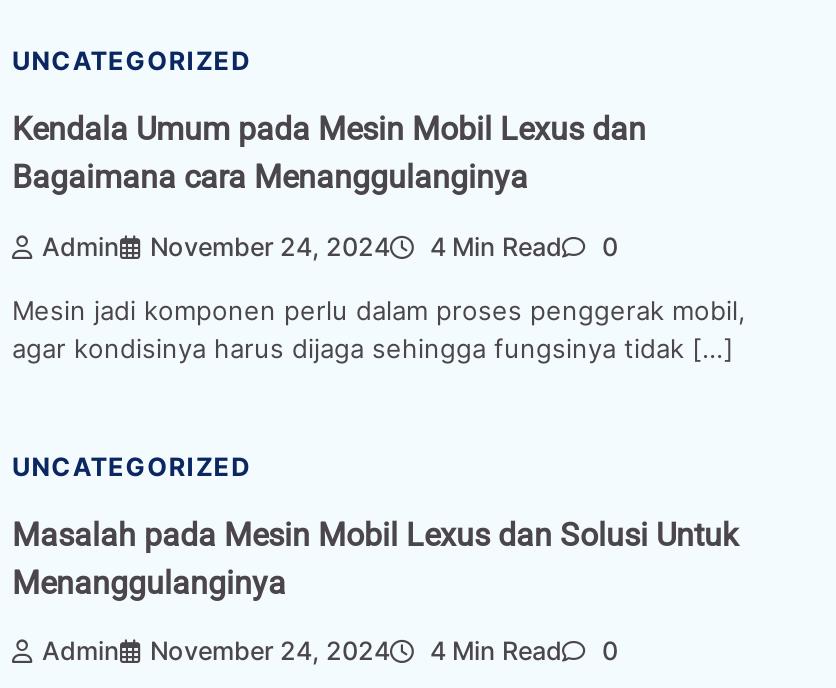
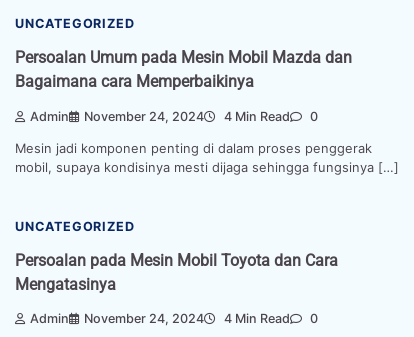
- Kendala Umum pada Mesin Mobil Lexus dan
+ Persoalan Umum pada Mesin Mobil Mazda dan

- Bagaimana cara Menanggulanginya
+ Bagaimana cara Memperbaikinya

- Mesin jadi komponen perlu dalam proses penggerak mobil,
- agar kondisinya harus dijaga sehingga fungsinya tidak […]
+ Mesin jadi komponen penting di dalam proses penggerak
+ mobil, supaya kondisinya mesti dijaga sehingga fungsinya […]

- Masalah pada Mesin Mobil Lexus dan Solusi Untuk
- Menanggulanginya
+ Persoalan pada Mesin Mobil Toyota dan Cara
+ Mengatasinya
